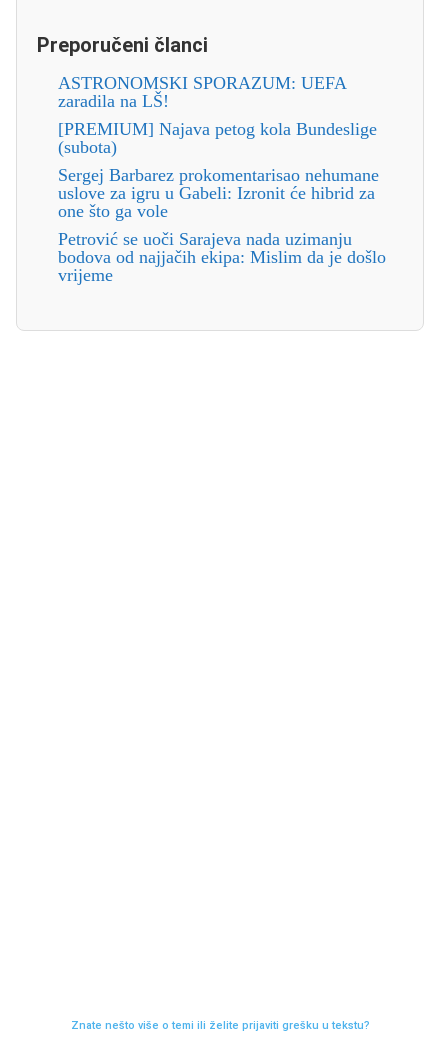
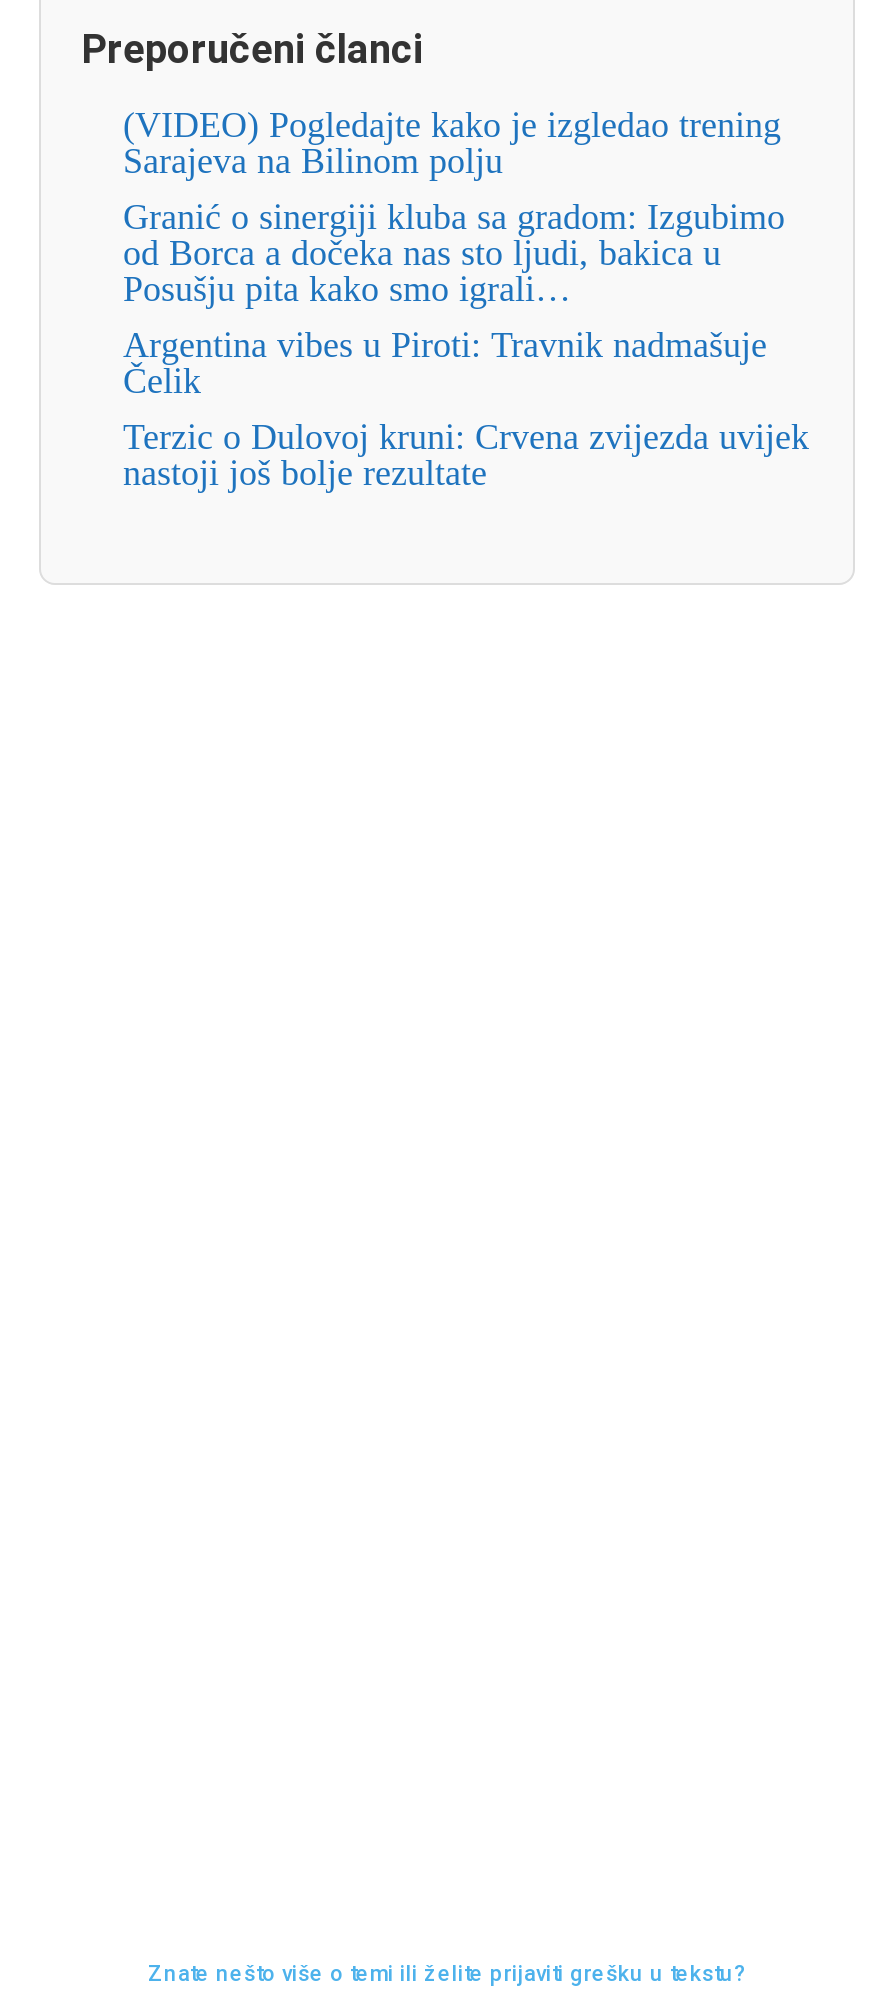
- ASTRONOMSKI SPORAZUM: UEFA
- zaradila na LŠ!
- [PREMIUM] Najava petog kola Bundeslige
- (subota)
- Sergej Barbarez prokomentarisao nehumane
- uslove za igru u Gabeli: Izronit će hibrid za
- one što ga vole
- Petrović se uoči Sarajeva nada uzimanju
- bodova od najjačih ekipa: Mislim da je došlo
- vrijeme
+ (VIDEO) Pogledajte kako je izgledao trening
+ Sarajeva na Bilinom polju
+ Granić o sinergiji kluba sa gradom: Izgubimo
+ od Borca a dočeka nas sto ljudi, bakica u
+ Posušju pita kako smo igrali…
+ Argentina vibes u Piroti: Travnik nadmašuje
+ Čelik
+ Terzic o Dulovoj kruni: Crvena zvijezda uvijek
+ nastoji još bolje rezultate
